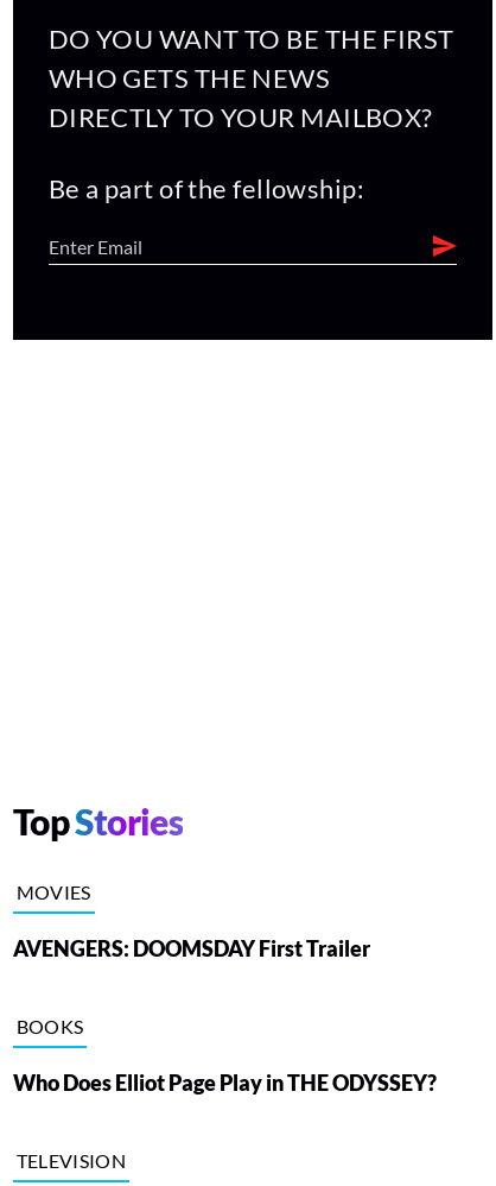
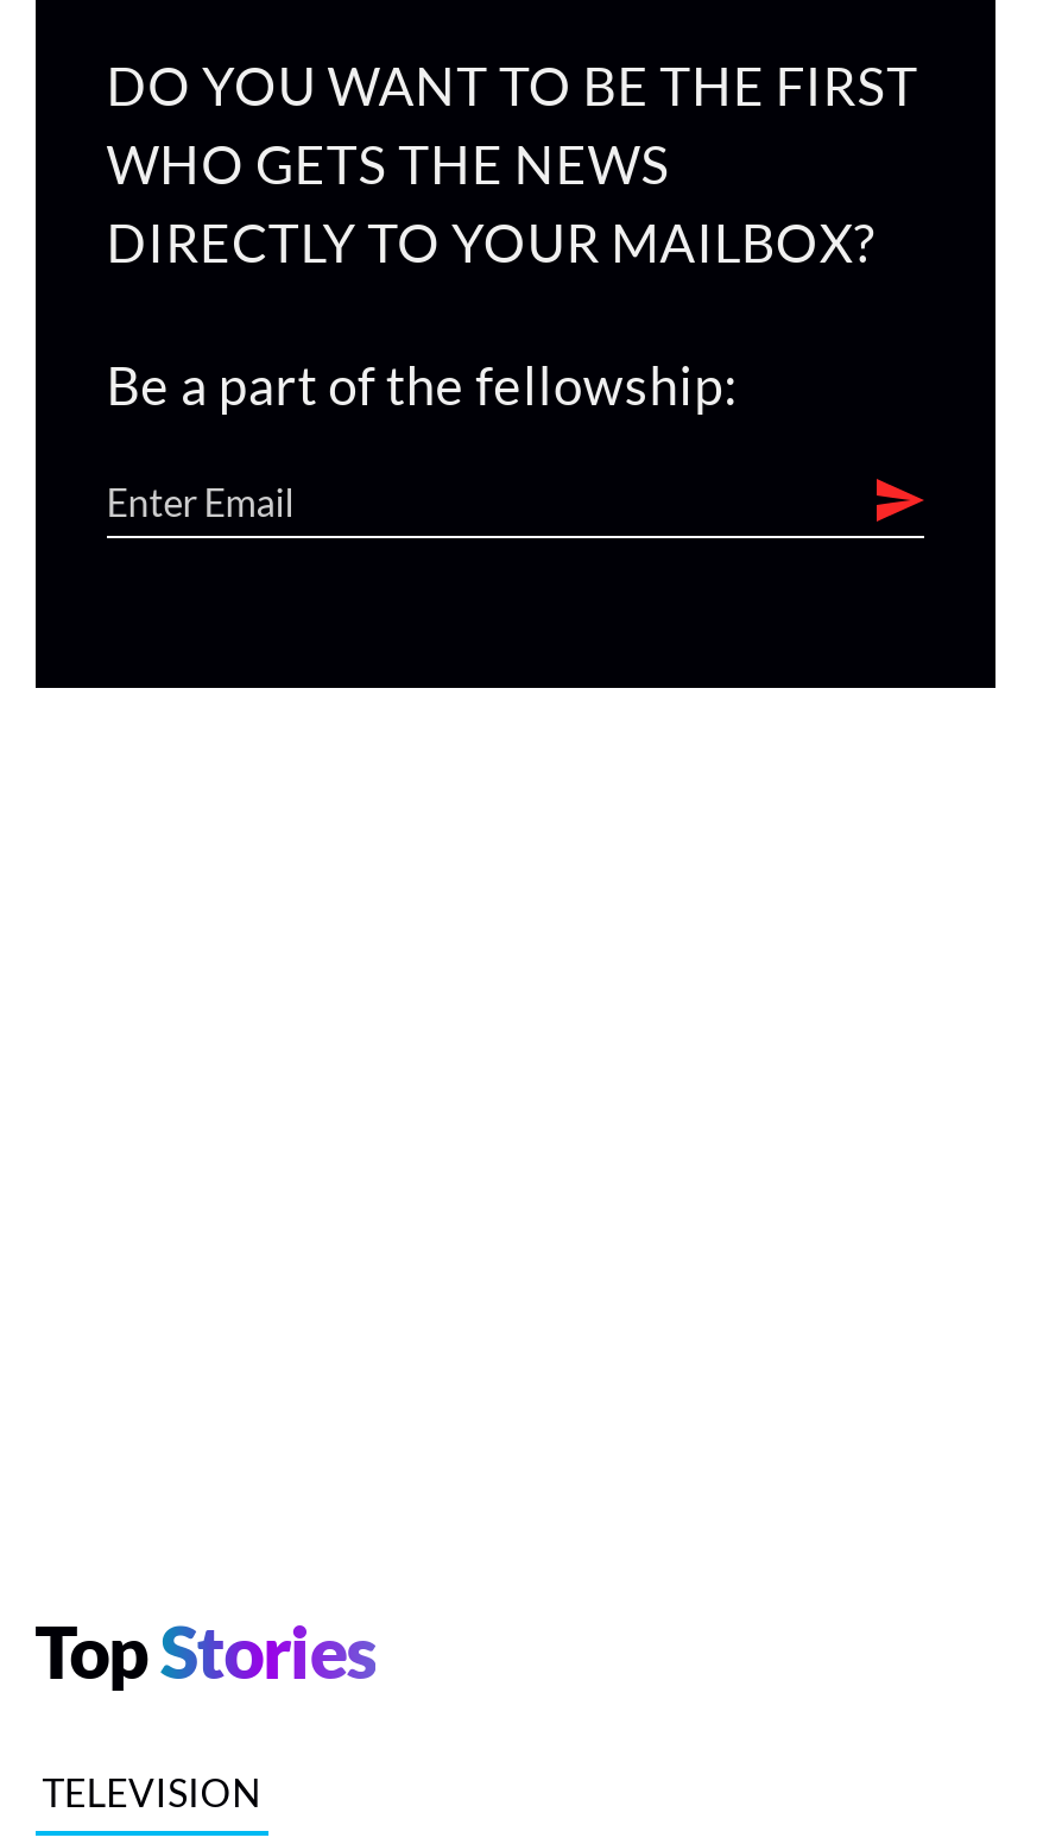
- MOVIES
- AVENGERS: DOOMSDAY First Trailer
- BOOKS
- Who Does Elliot Page Play in THE ODYSSEY?
